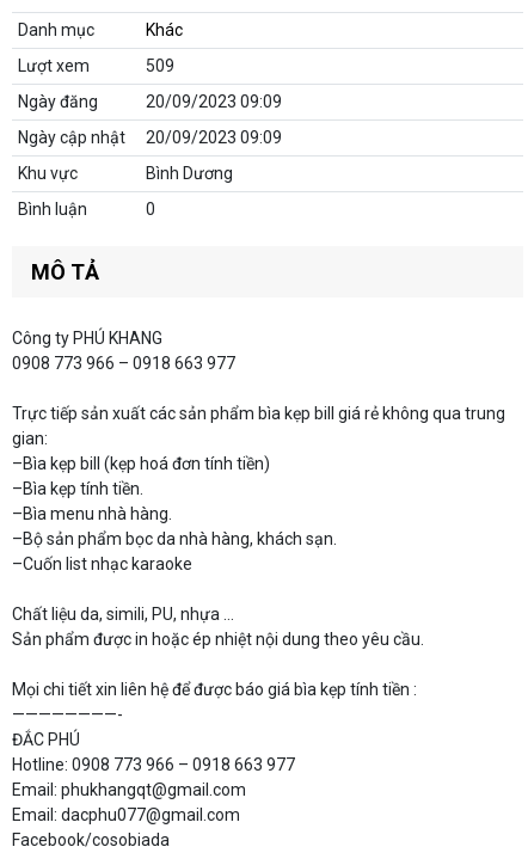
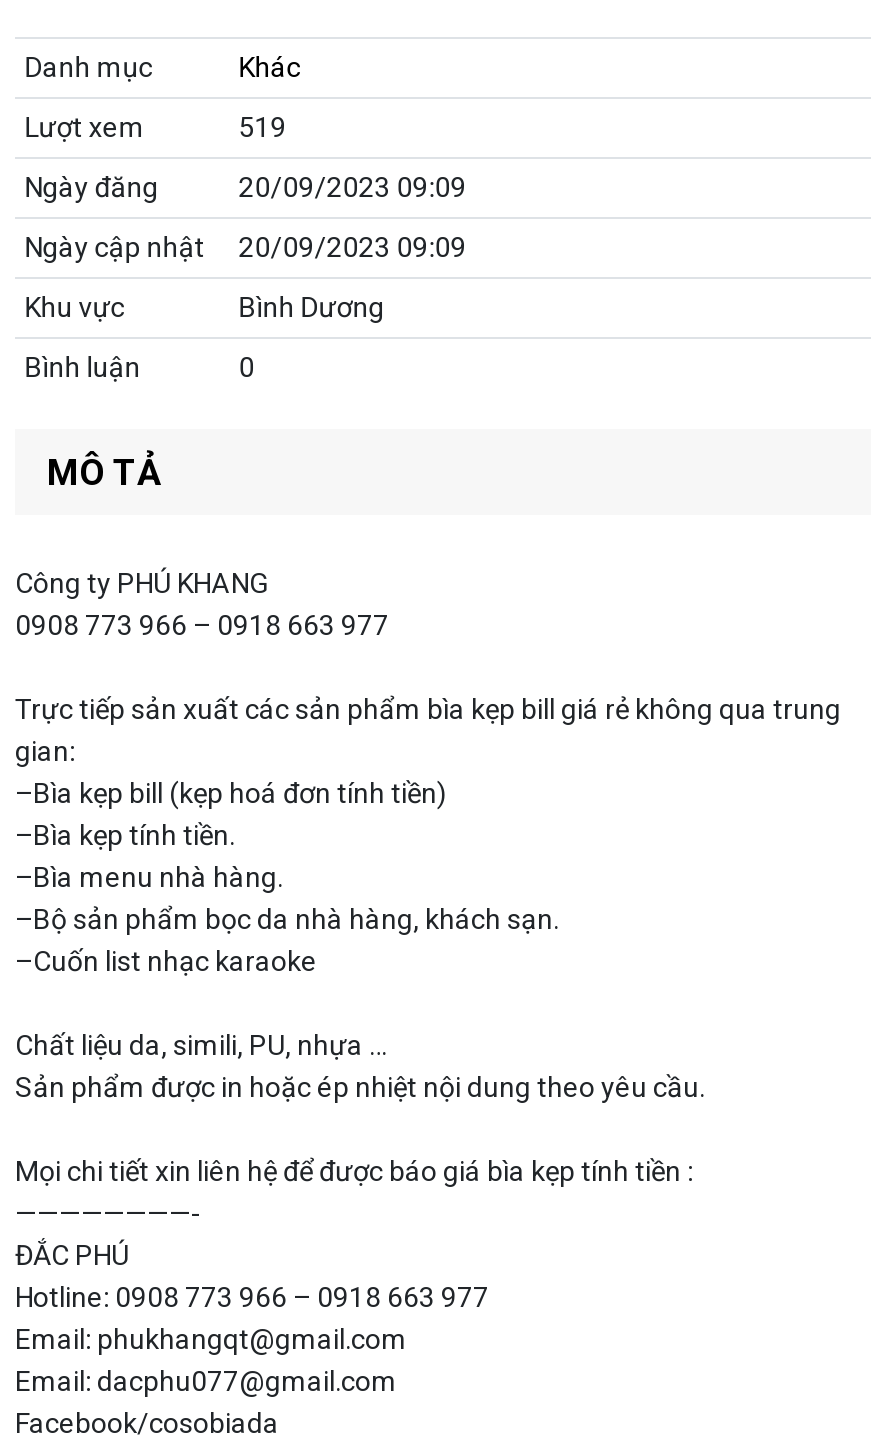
- 509
+ 519
